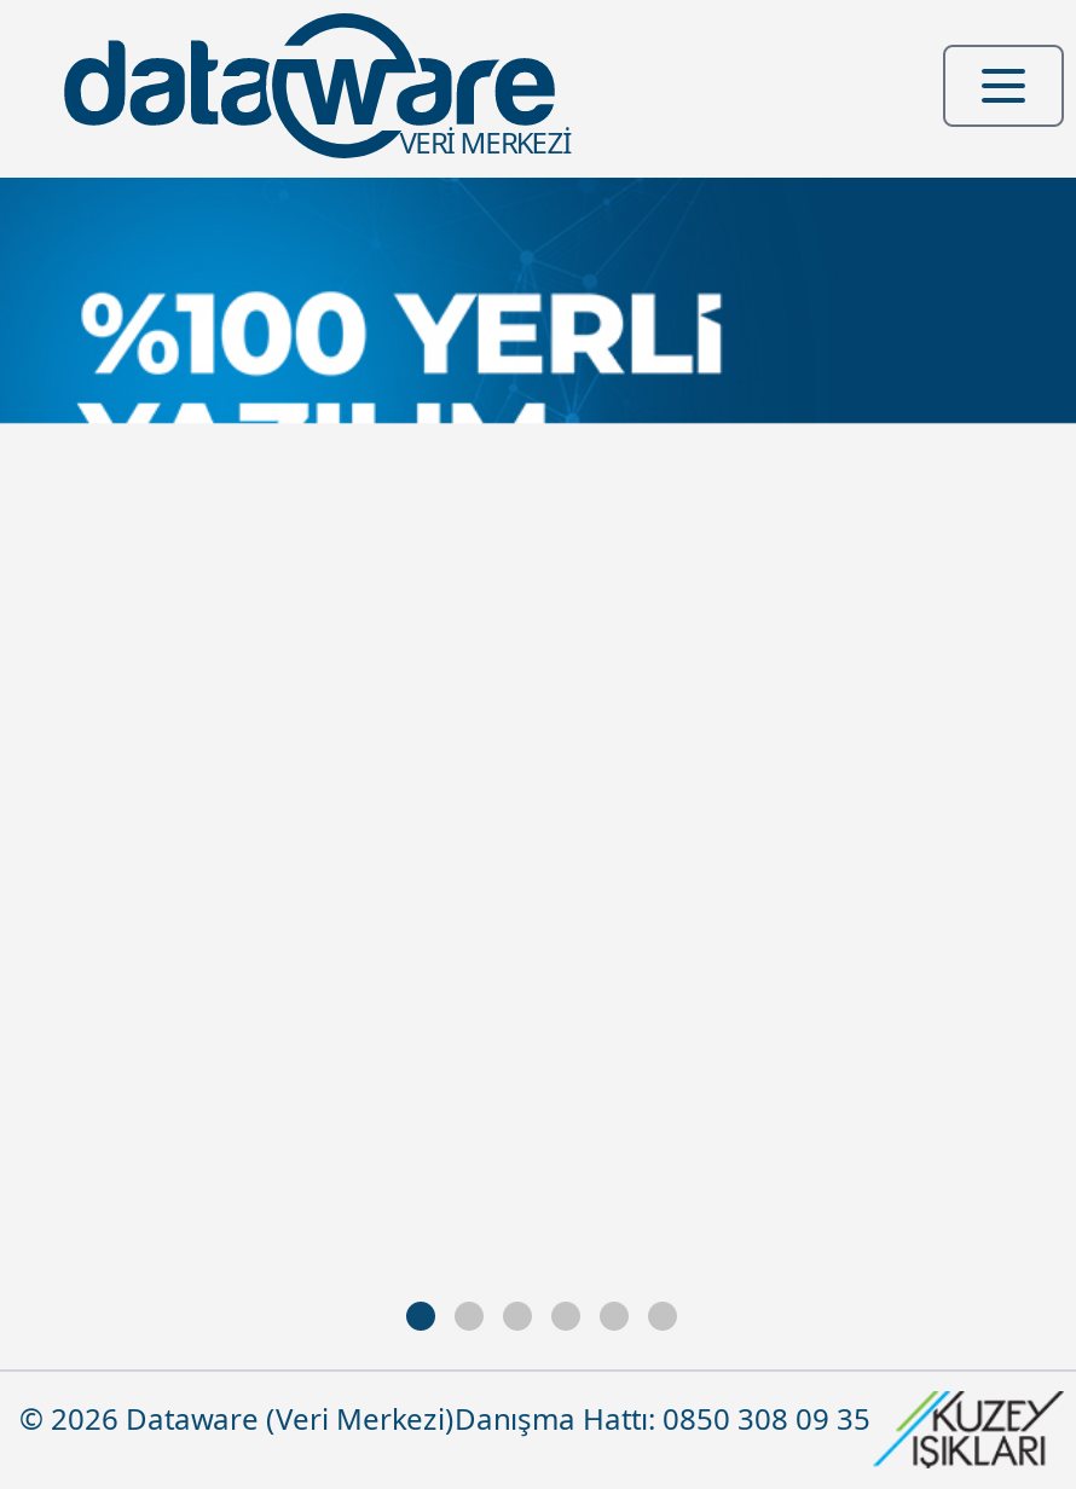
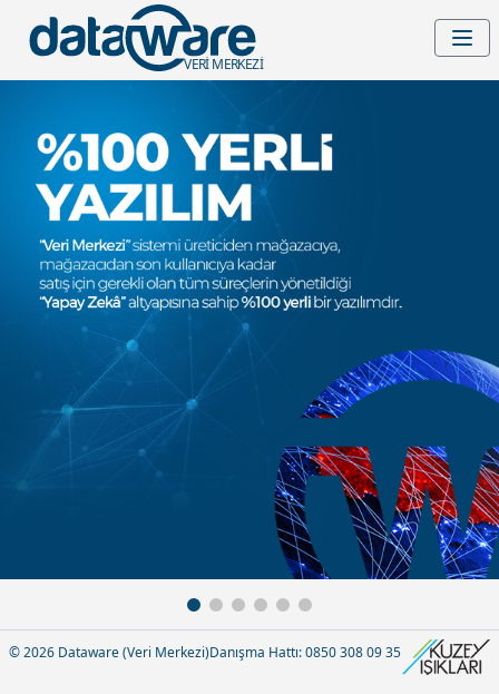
+ [image]
